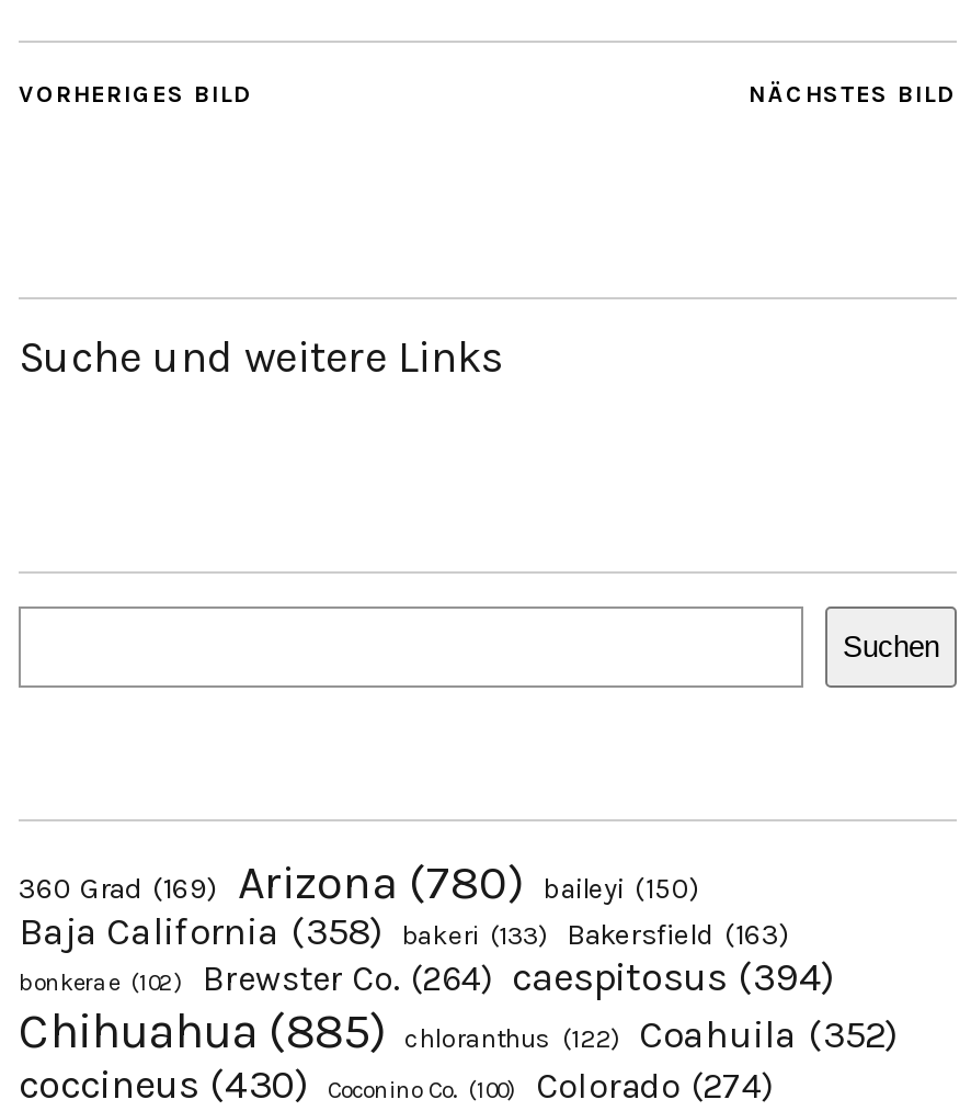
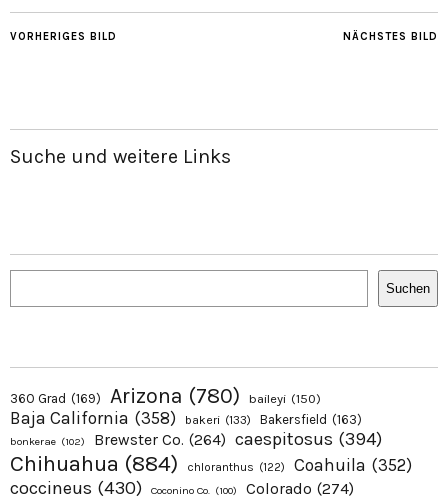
- Chihuahua (885) chloranthus (122) Coahuila (352)
+ Chihuahua (884) chloranthus (122) Coahuila (352)
